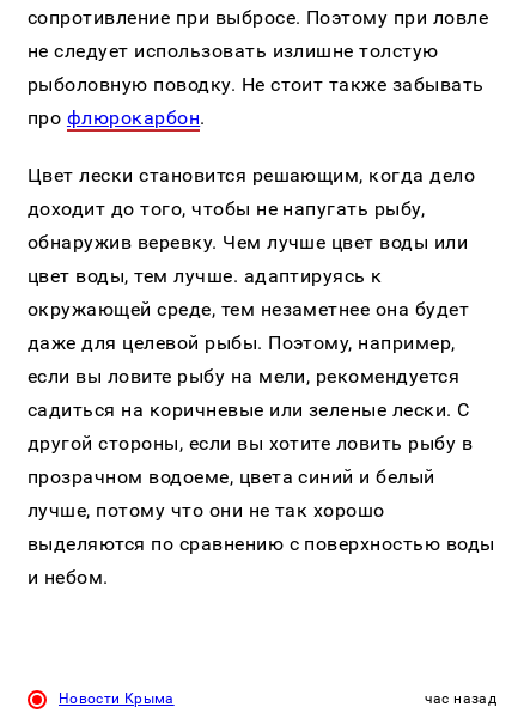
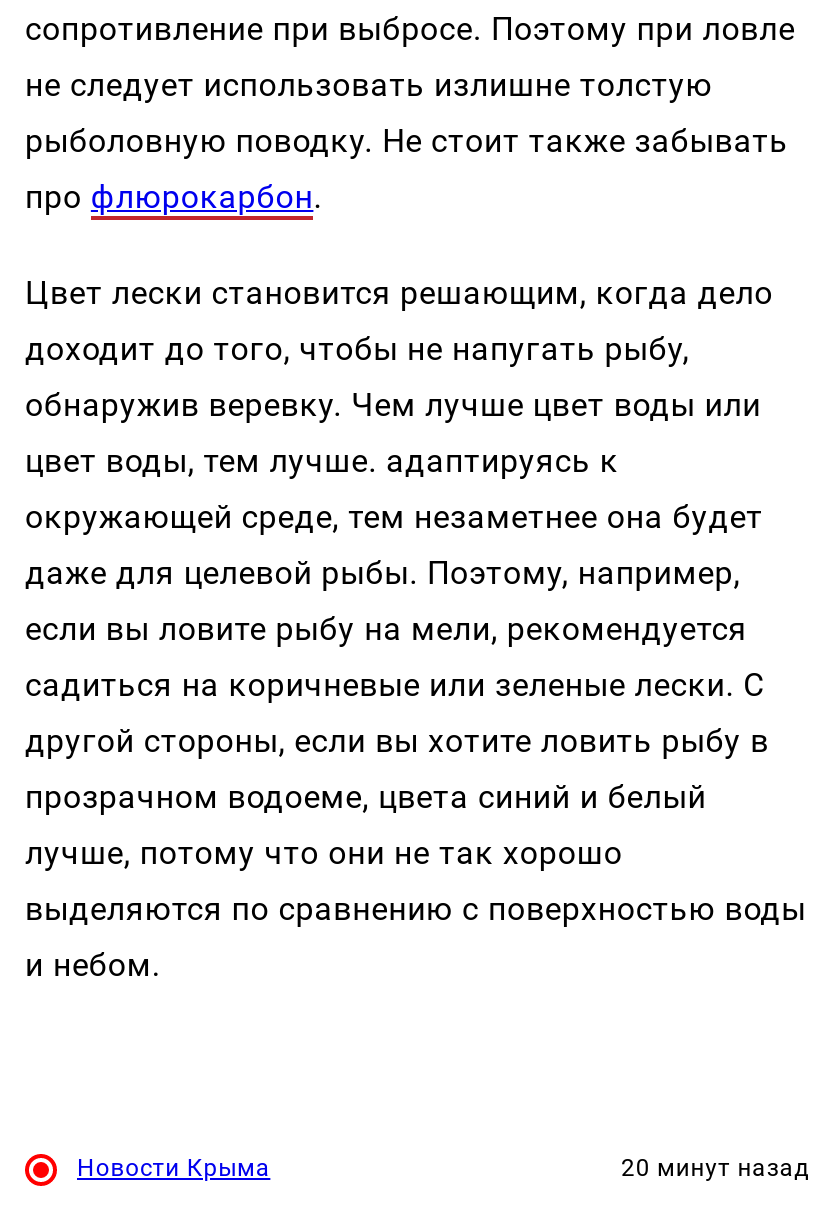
- час назад
+ 20 минут назад
